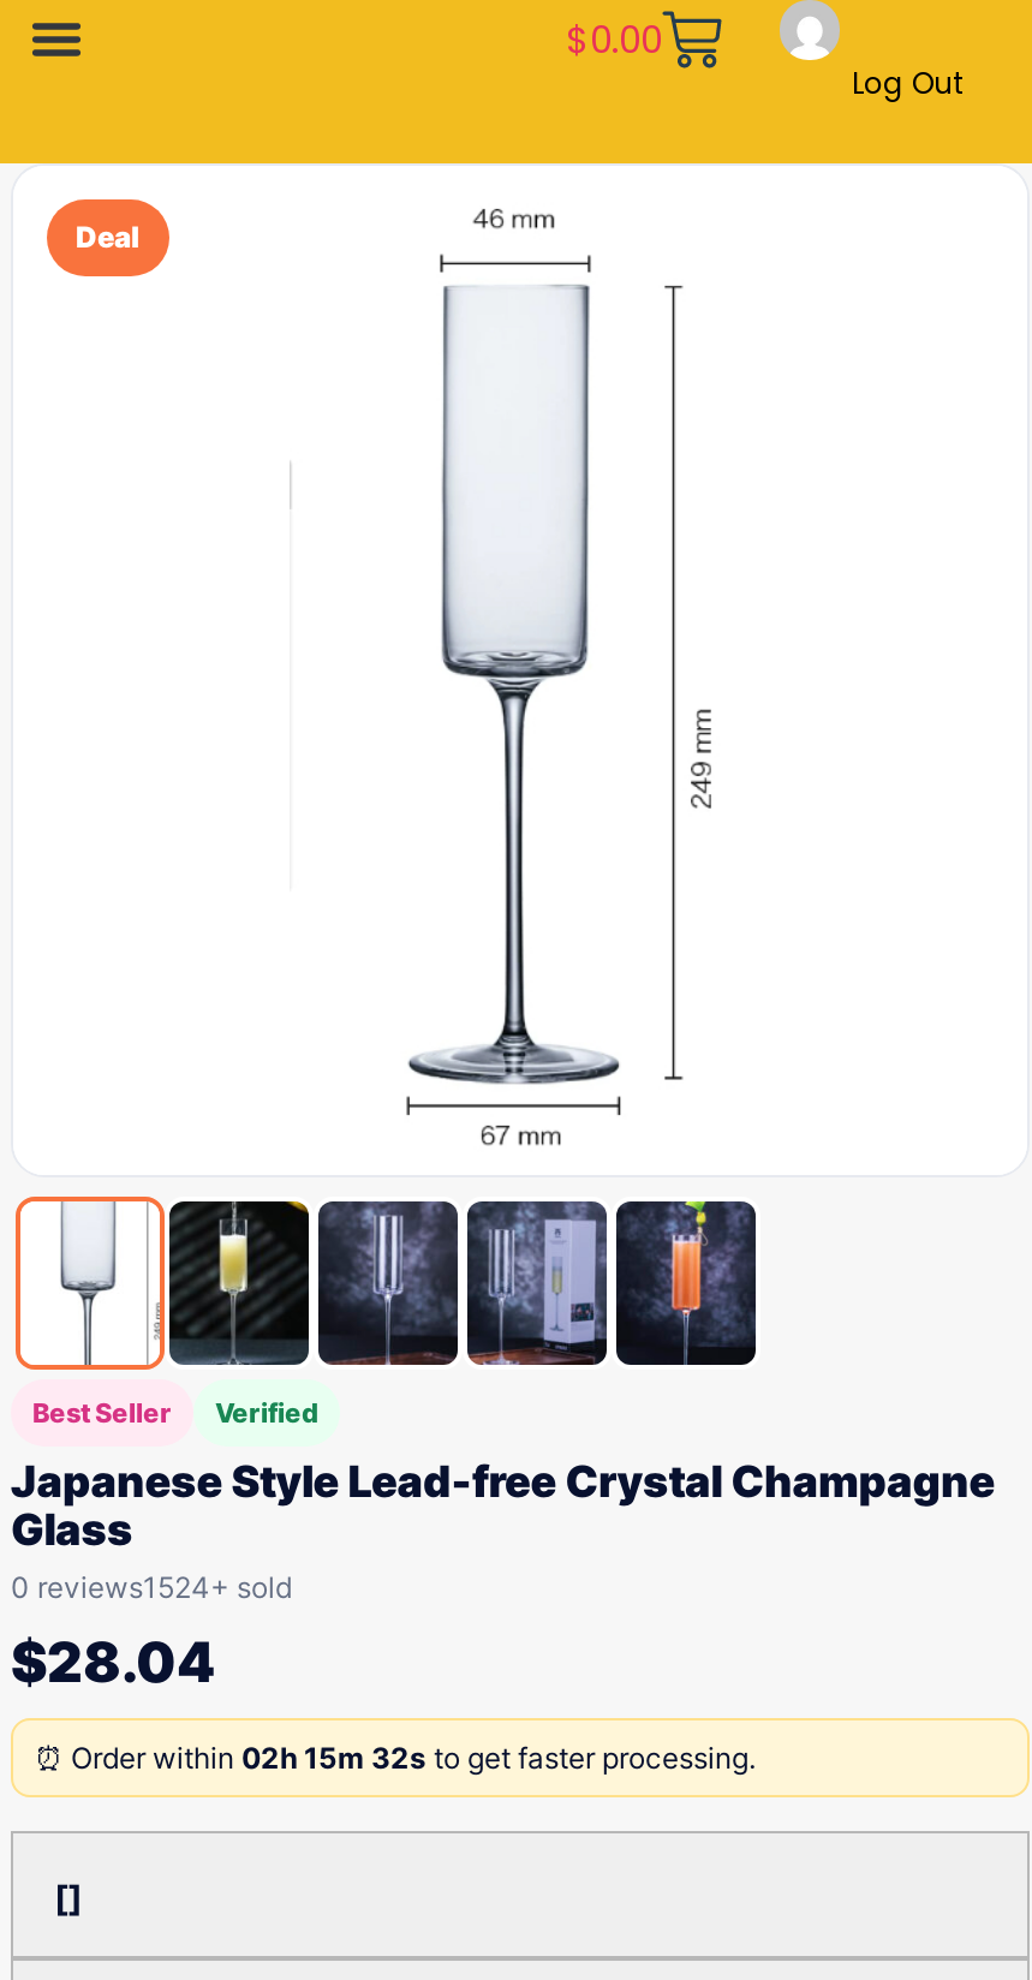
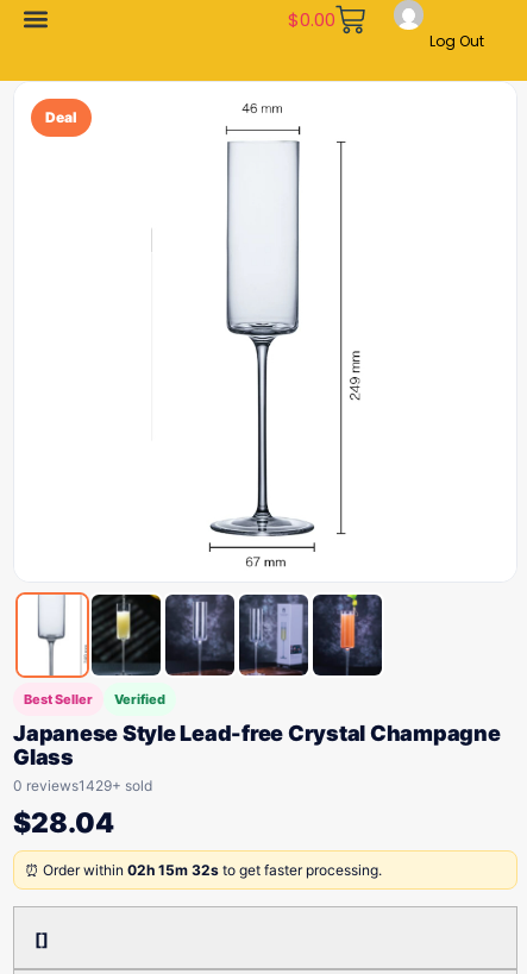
- 0 reviews1524+ sold
+ 0 reviews1429+ sold
